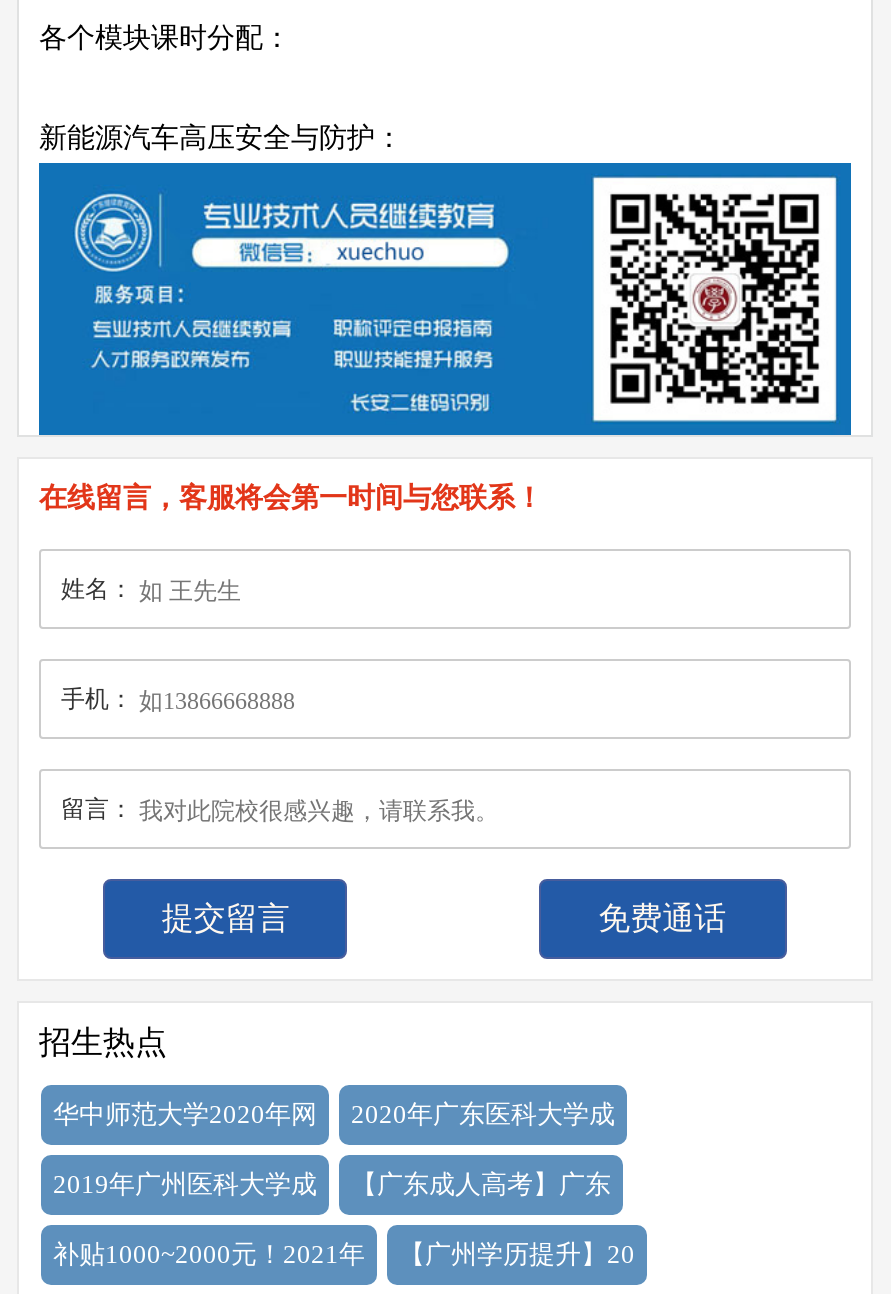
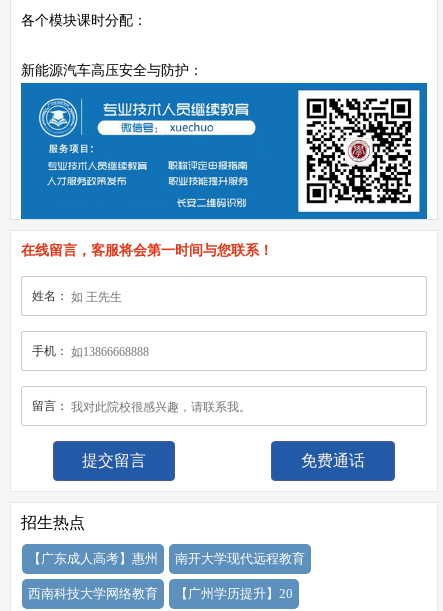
- 华中师范大学2020年网
- 2020年广东医科大学成
- 2019年广州医科大学成
- 【广东成人高考】广东
- 补贴1000~2000元！2021年
+ 【广东成人高考】惠州
+ 南开大学现代远程教育
+ 西南科技大学网络教育
